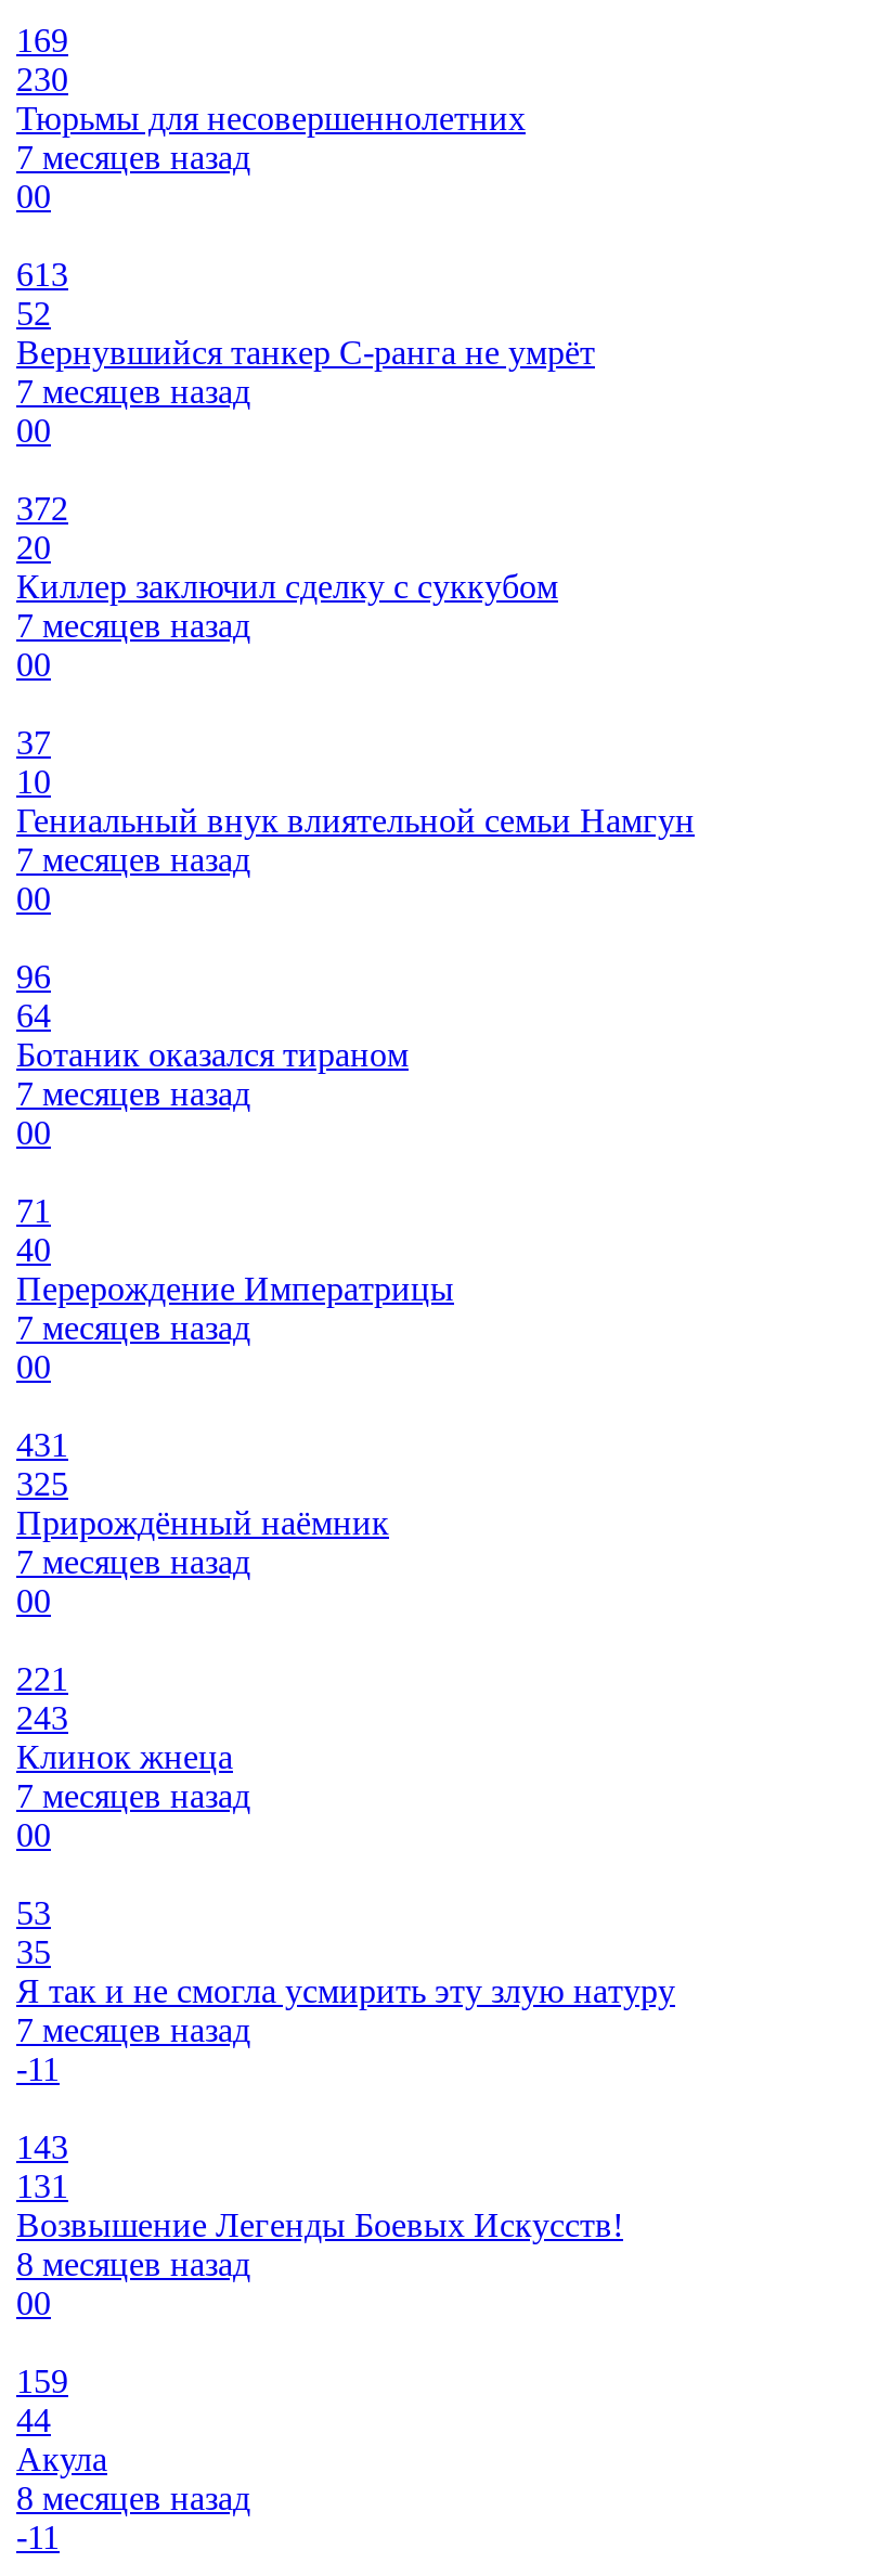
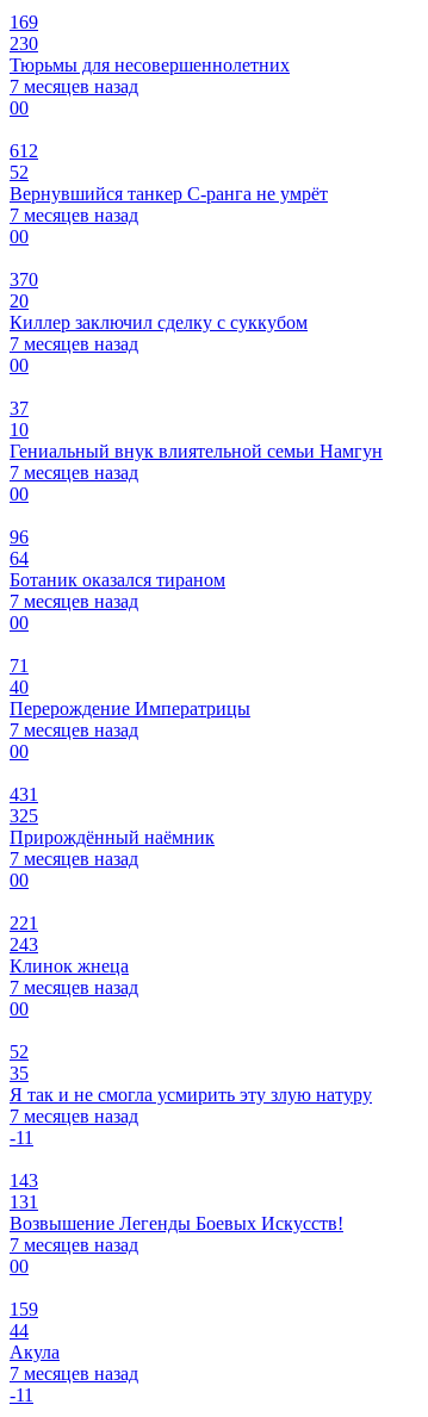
- 613
+ 612

- 372
+ 370

- 53
+ 52

- 8 месяцев назад
+ 7 месяцев назад

- 8 месяцев назад
+ 7 месяцев назад
